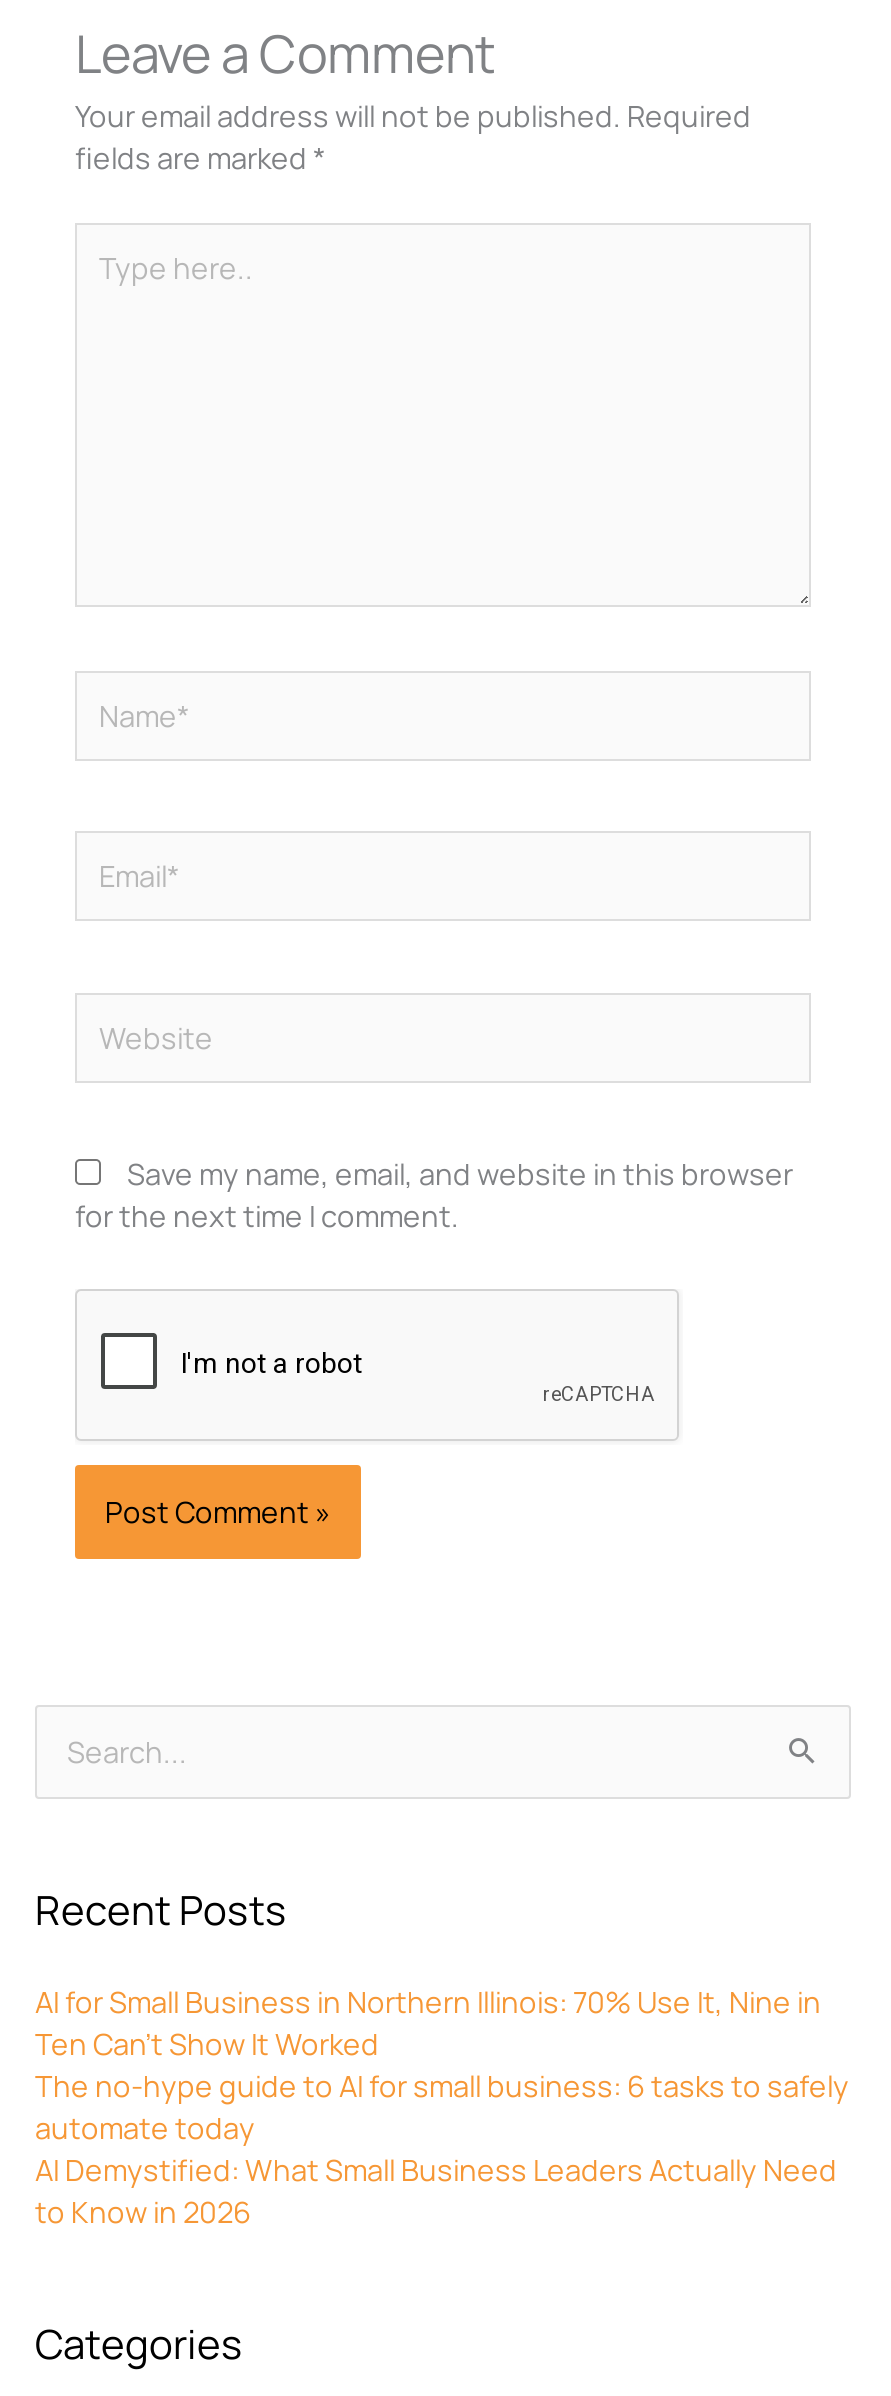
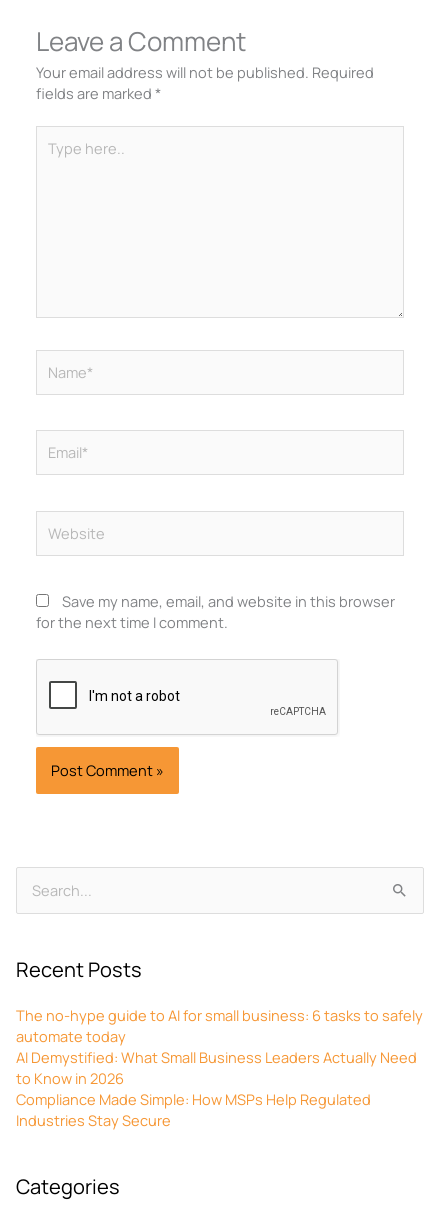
- AI for Small Business in Northern Illinois: 70% Use It, Nine in
- Ten Can’t Show It Worked

moved up: The no-hype guide to AI for small business: 6 tasks to safely | automate today | AI Demystified: What Small Business Leaders Actually Need | to Know in 2026

+ Compliance Made Simple: How MSPs Help Regulated
+ Industries Stay Secure
